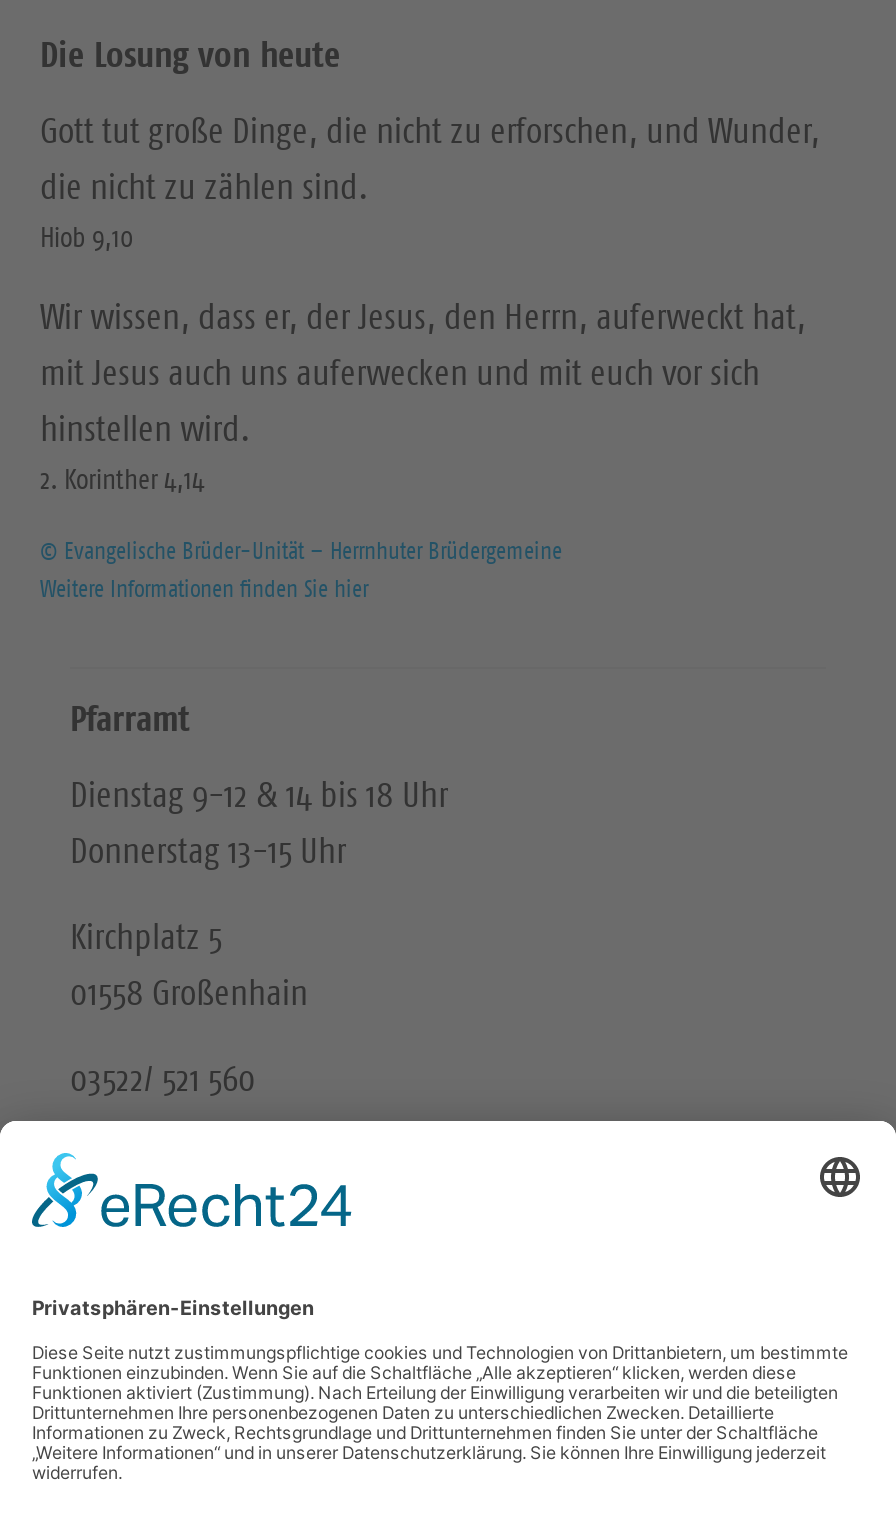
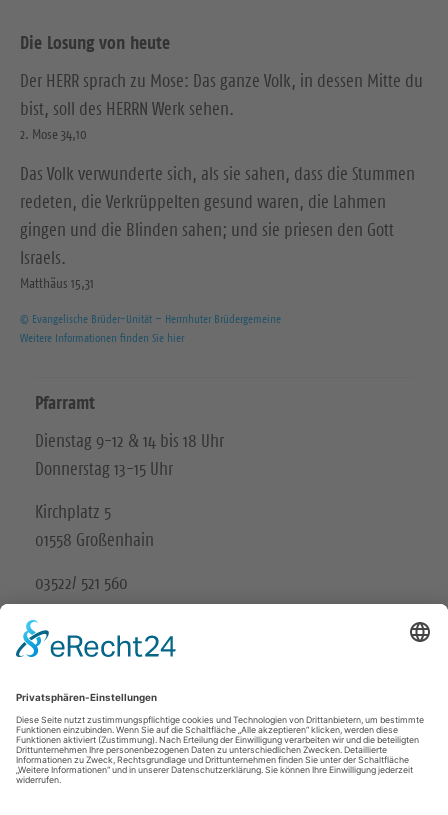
- Gott tut große Dinge, die nicht zu erforschen, und Wunder,
- die nicht zu zählen sind.
- Hiob 9,10
+ Der HERR sprach zu Mose: Das ganze Volk, in dessen Mitte du
+ bist, soll des HERRN Werk sehen.
+ 2. Mose 34,10

- Wir wissen, dass er, der Jesus, den Herrn, auferweckt hat,
- mit Jesus auch uns auferwecken und mit euch vor sich
- hinstellen wird.
- 2. Korinther 4,14
+ Das Volk verwunderte sich, als sie sahen, dass die Stummen
+ redeten, die Verkrüppelten gesund waren, die Lahmen
+ gingen und die Blinden sahen; und sie priesen den Gott
+ Israels.
+ Matthäus 15,31
